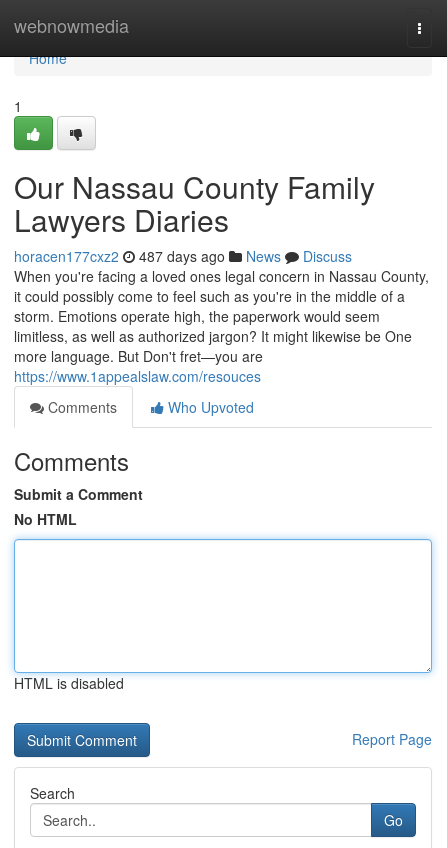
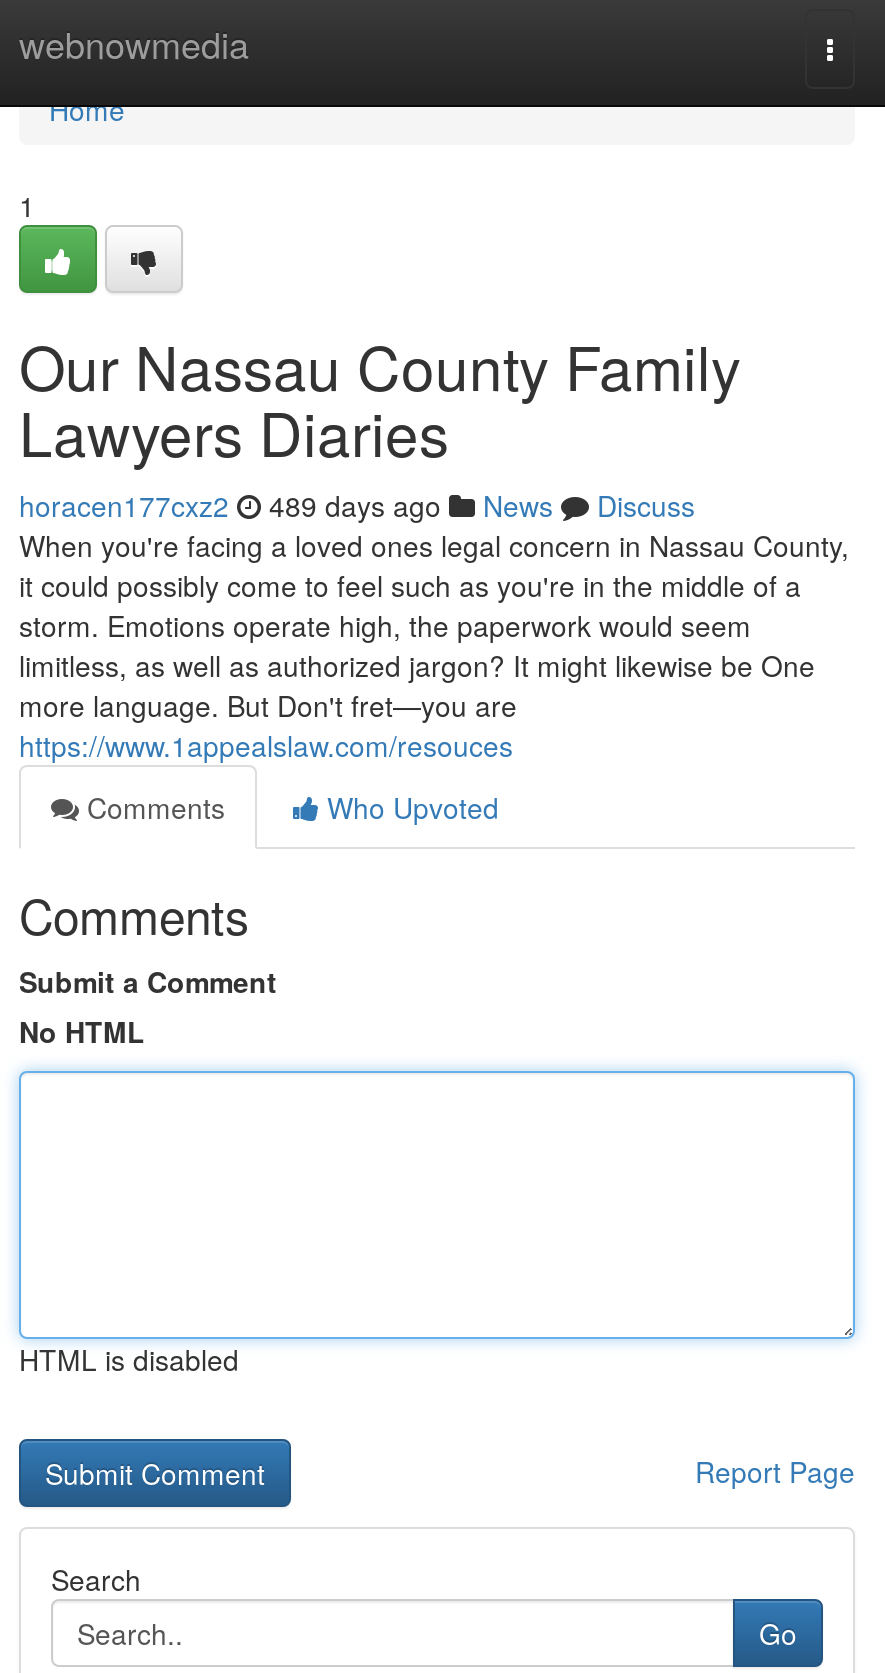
- horacen177cxz2 487 days ago News Discuss
+ horacen177cxz2 489 days ago News Discuss
